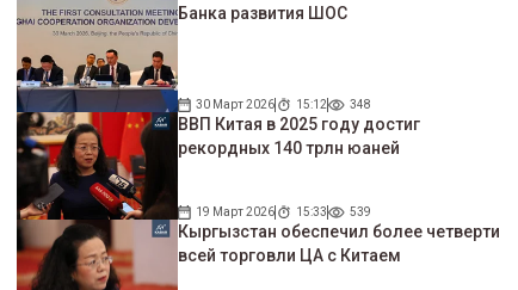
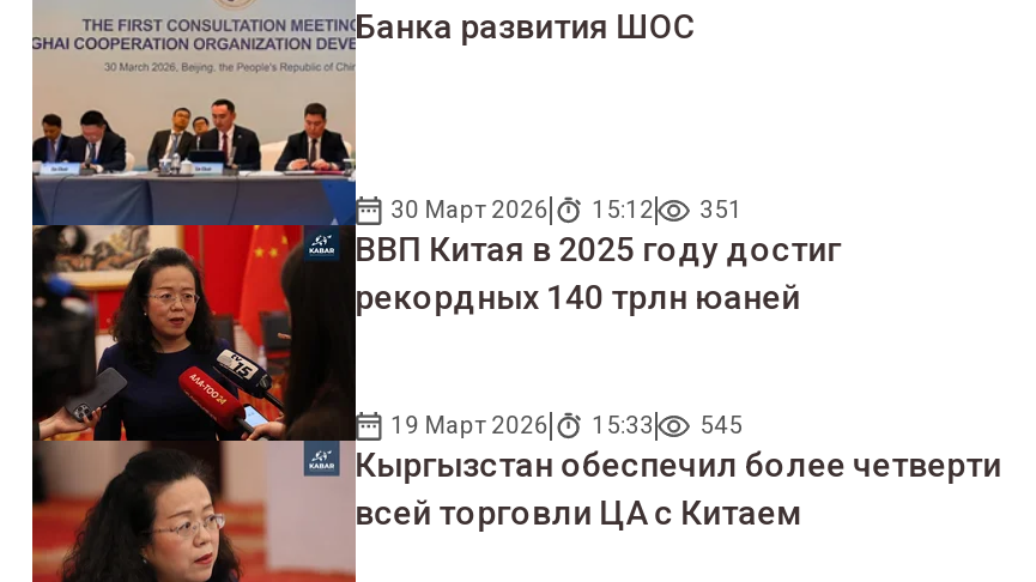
- 30 Март 2026 15:12 348
+ 30 Март 2026 15:12 351

- 19 Март 2026 15:33 539
+ 19 Март 2026 15:33 545
